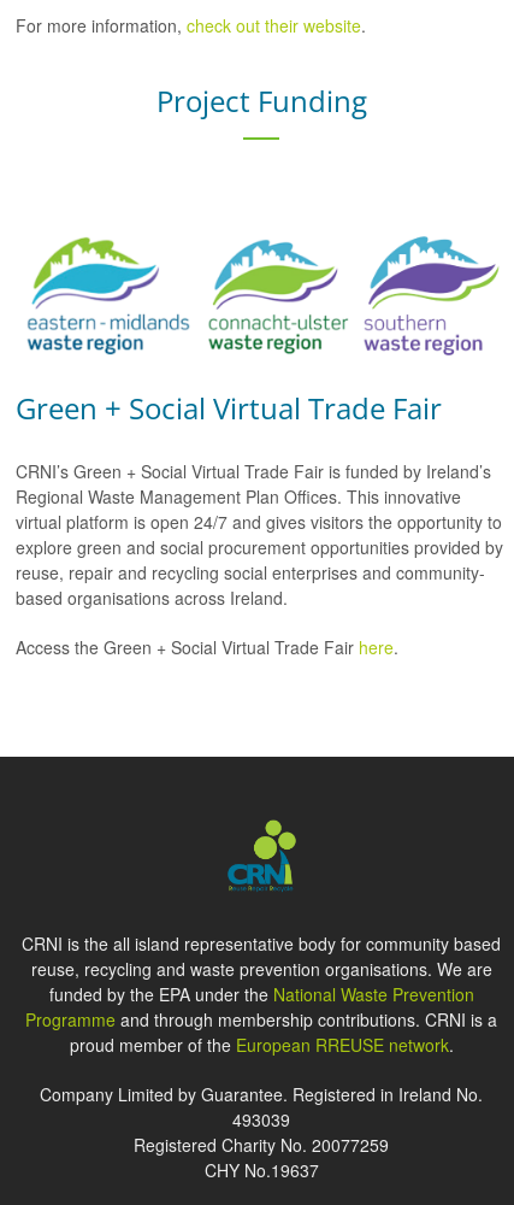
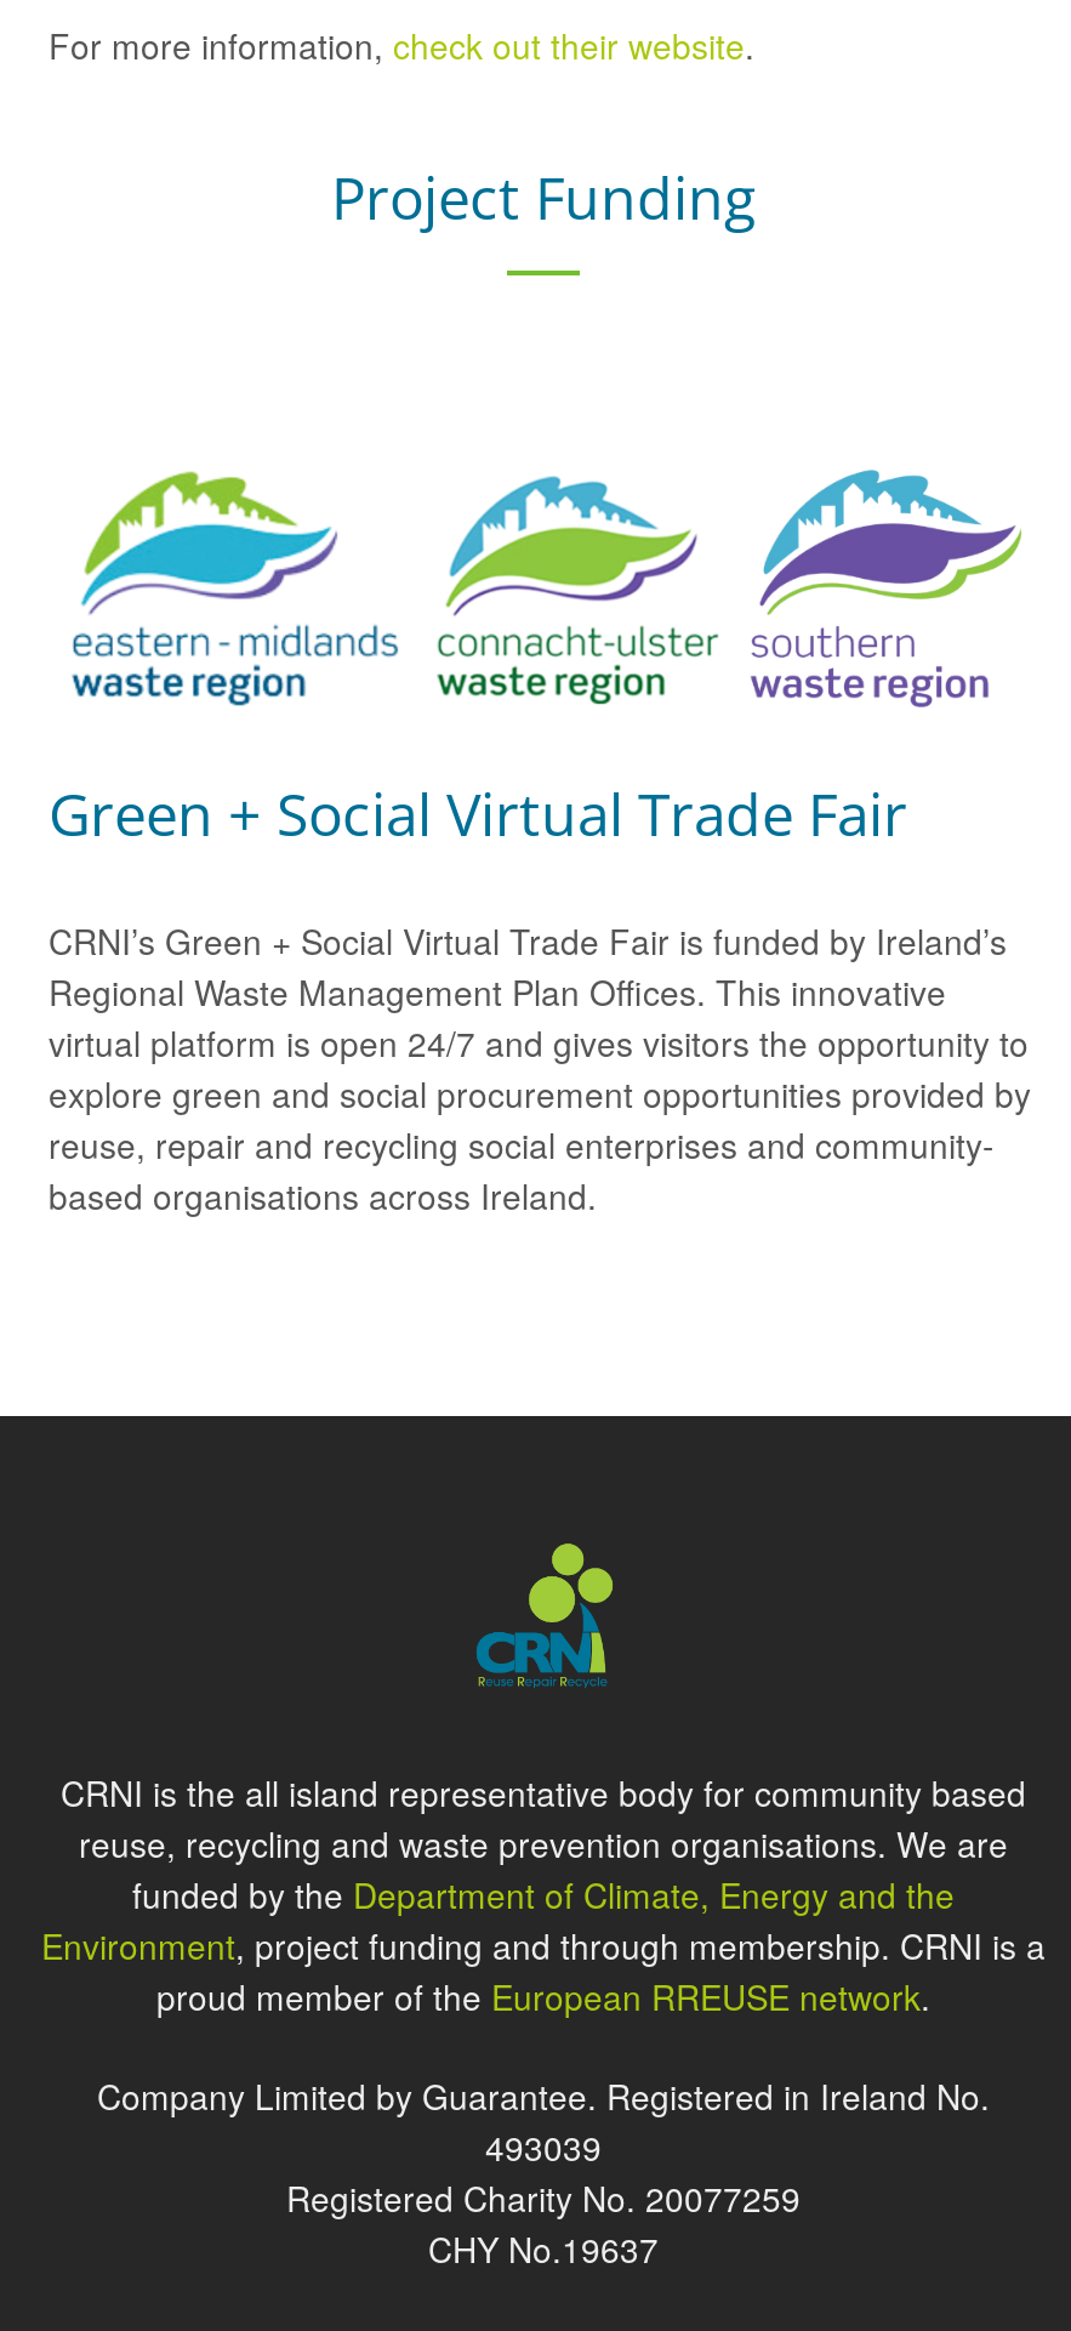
- Access the Green + Social Virtual Trade Fair here.

- funded by the EPA under the National Waste Prevention
- Programme and through membership contributions. CRNI is a
+ funded by the Department of Climate, Energy and the
+ Environment, project funding and through membership. CRNI is a
